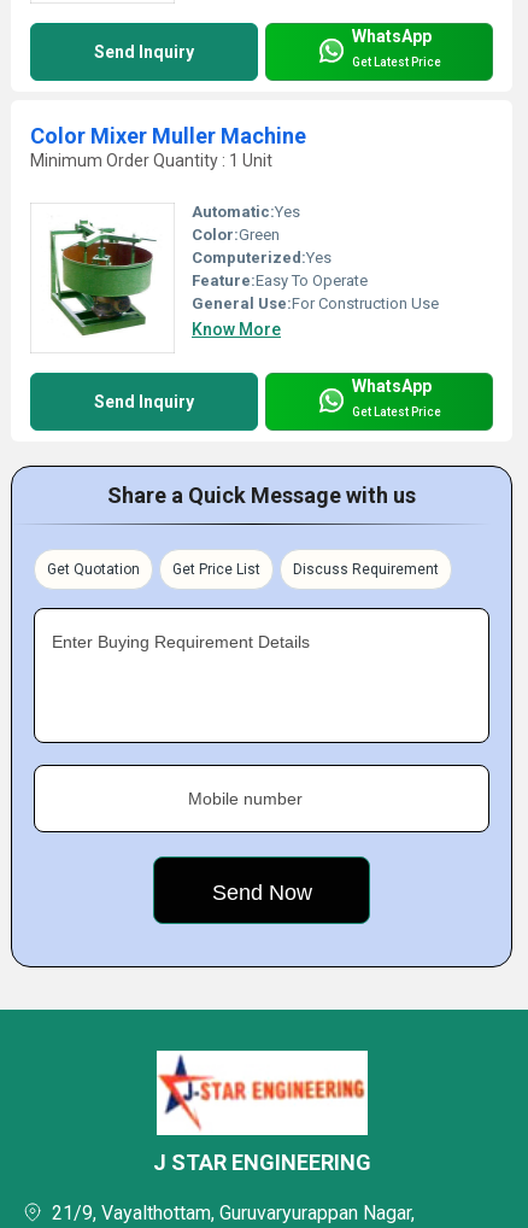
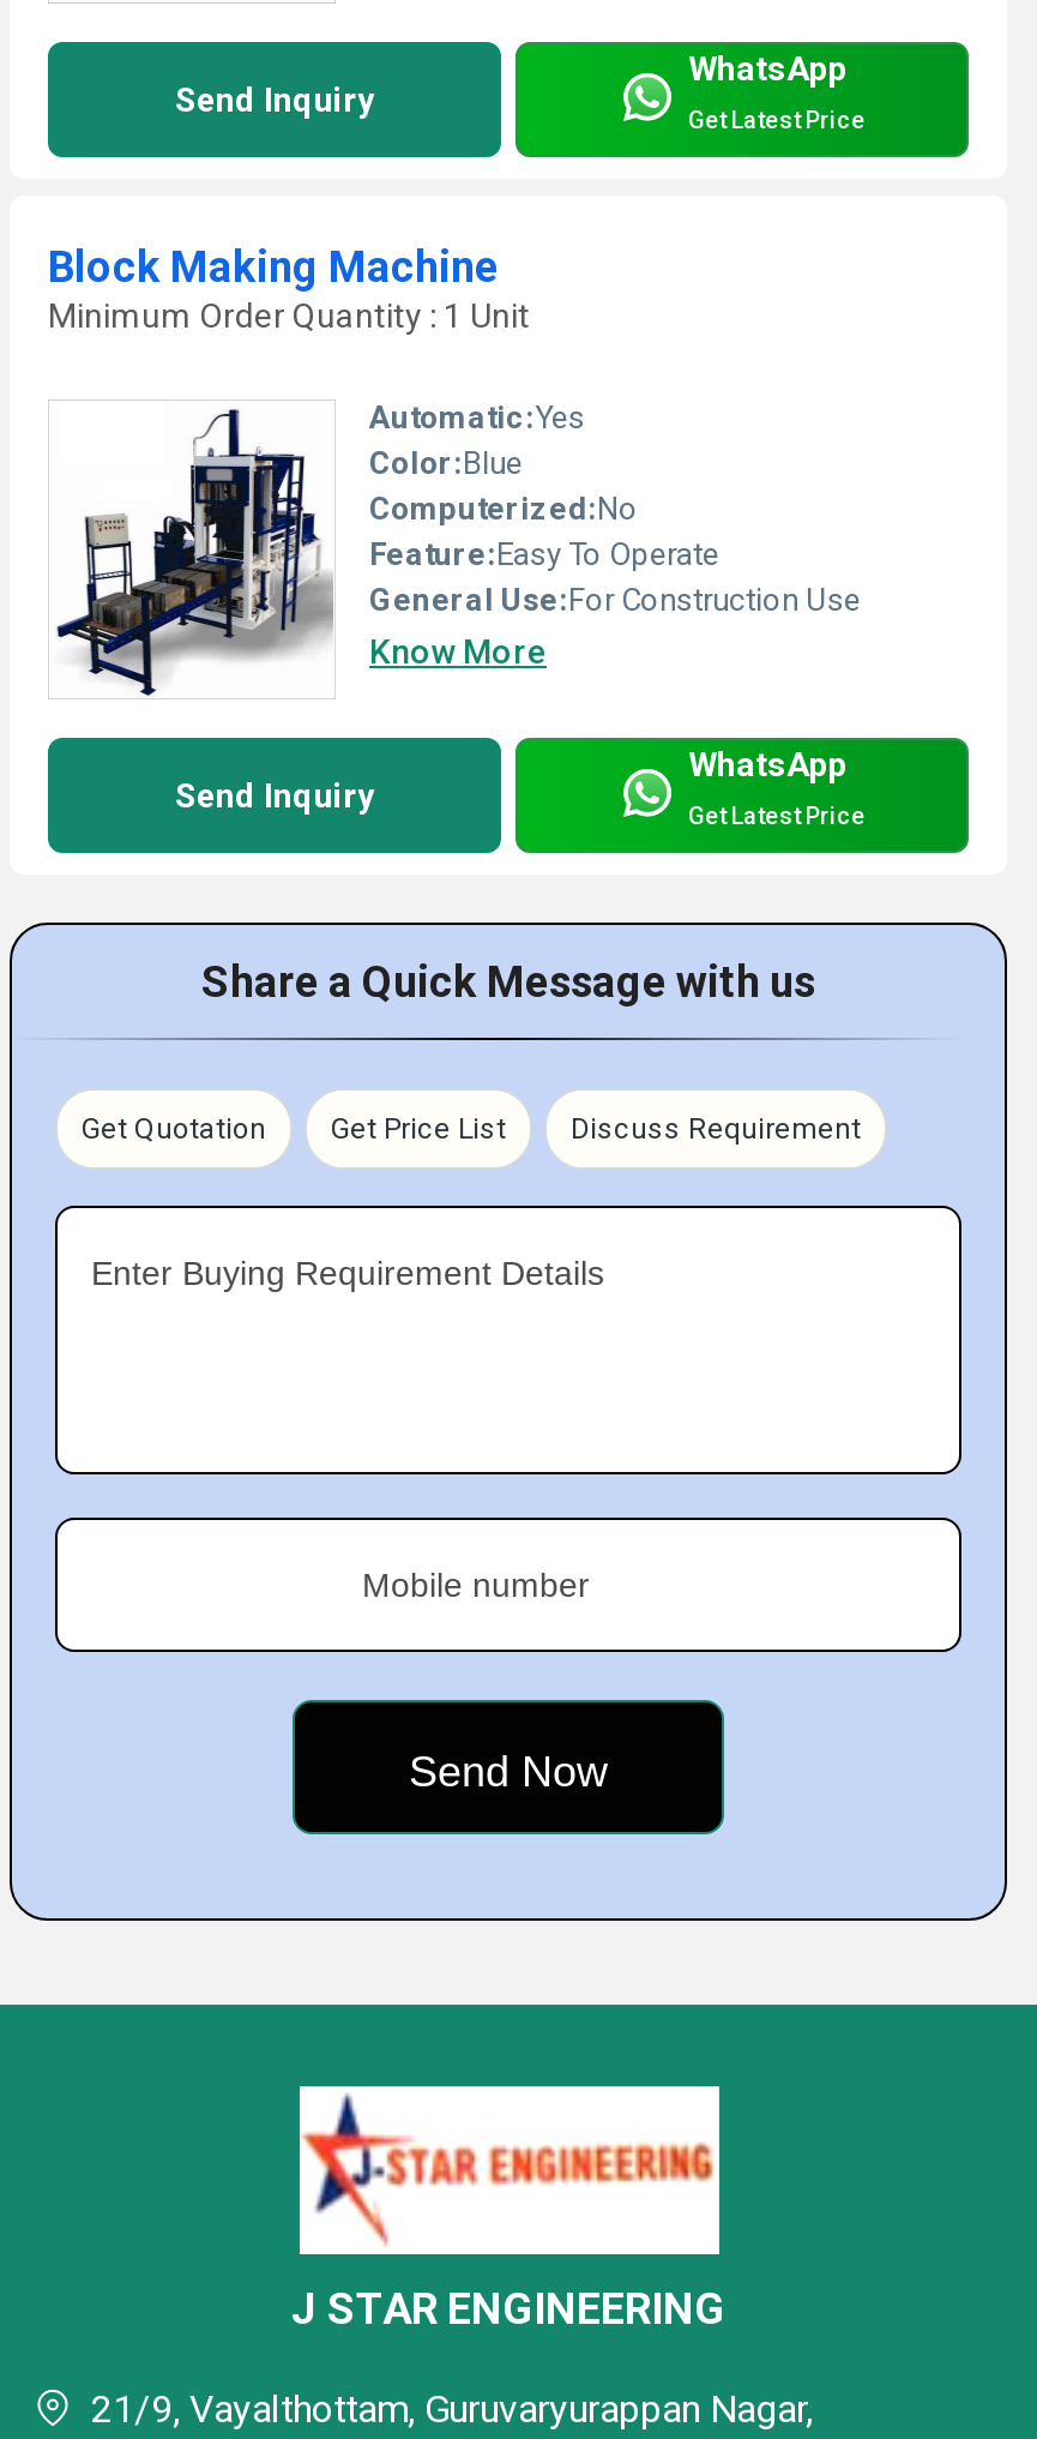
- Color Mixer Muller Machine
+ Block Making Machine

- [image]
- Color:Green
+ [image]
+ Color:Blue

- Computerized:Yes
+ Computerized:No
